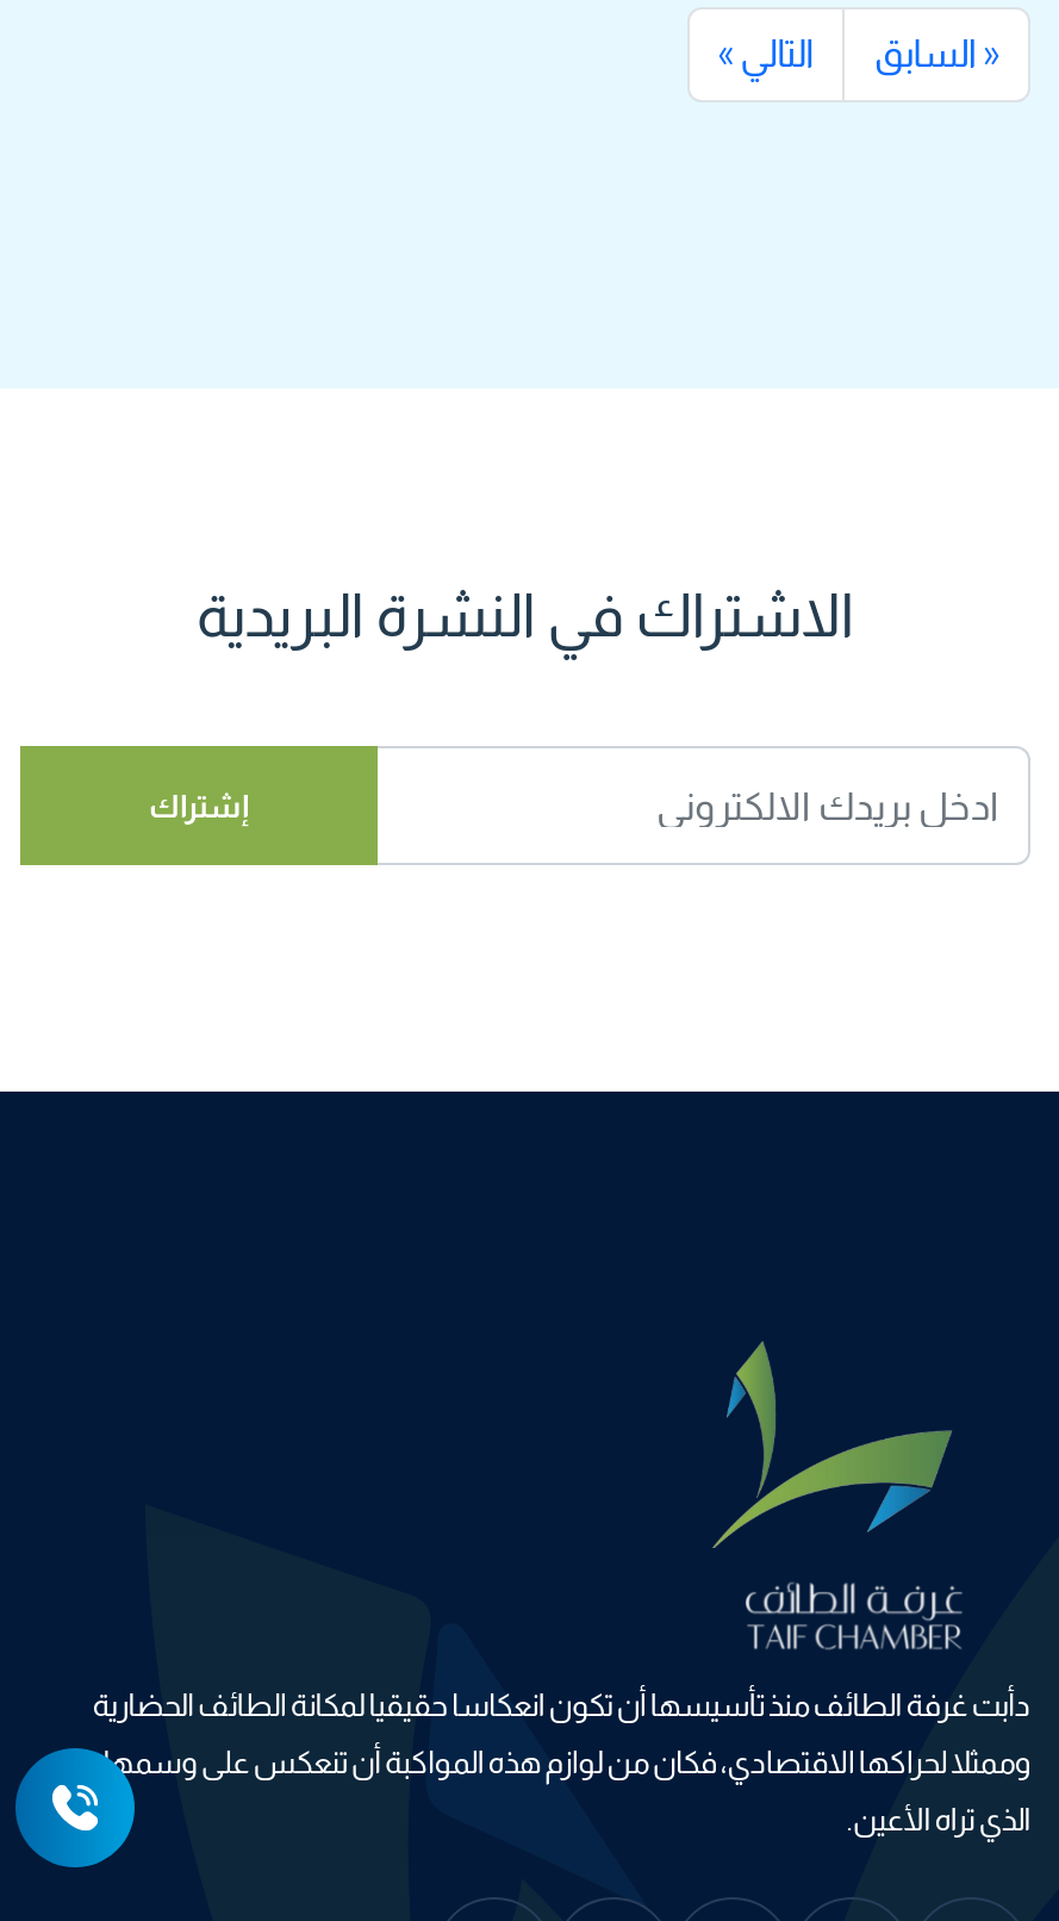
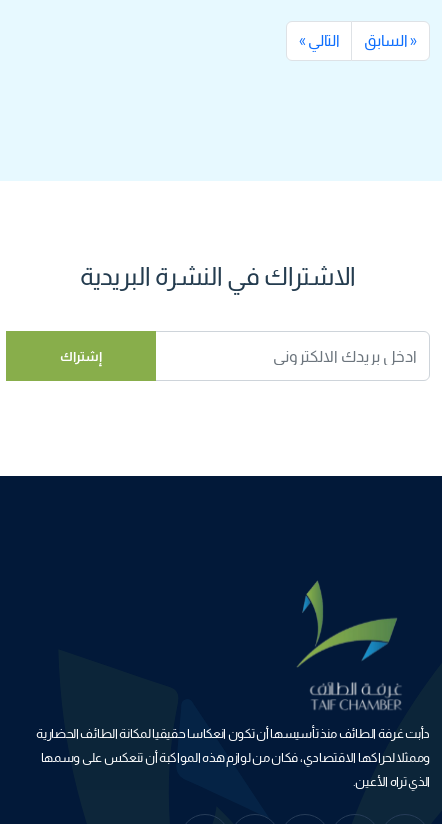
- [image]
